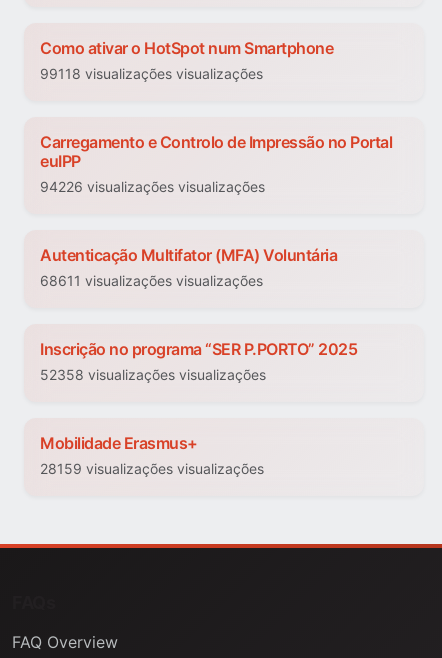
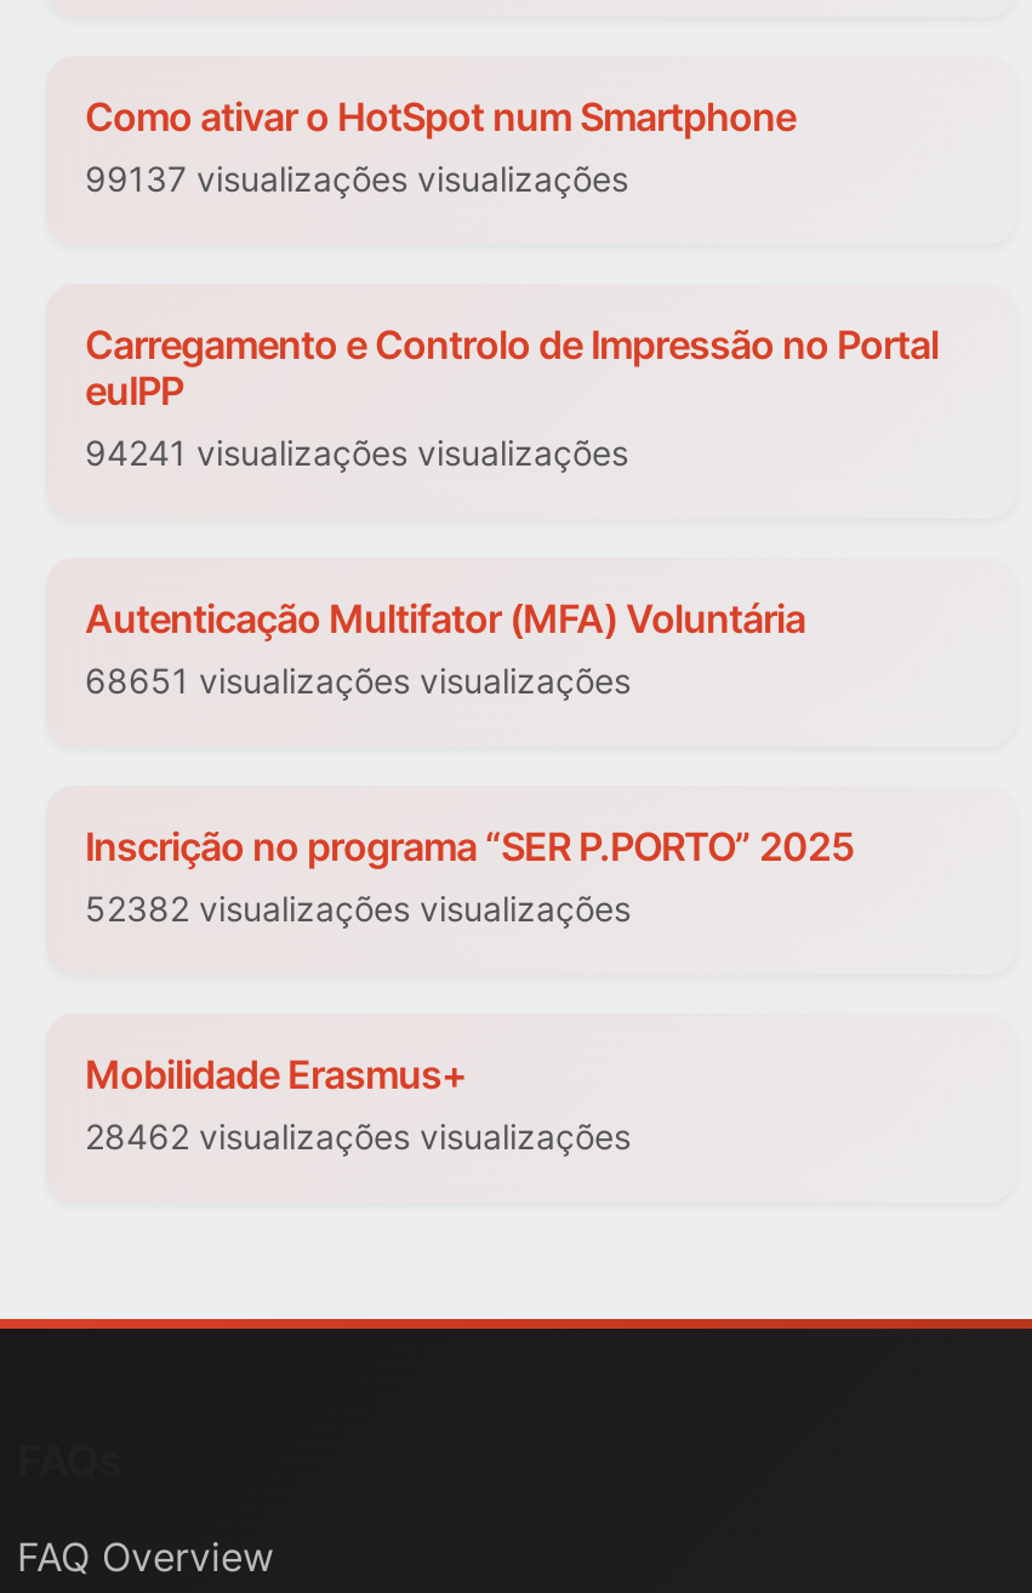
- 99118 visualizações visualizações
+ 99137 visualizações visualizações

- 94226 visualizações visualizações
+ 94241 visualizações visualizações

- 68611 visualizações visualizações
+ 68651 visualizações visualizações

- 52358 visualizações visualizações
+ 52382 visualizações visualizações

- 28159 visualizações visualizações
+ 28462 visualizações visualizações
